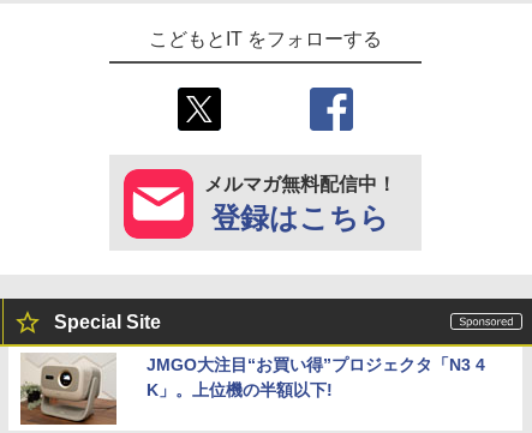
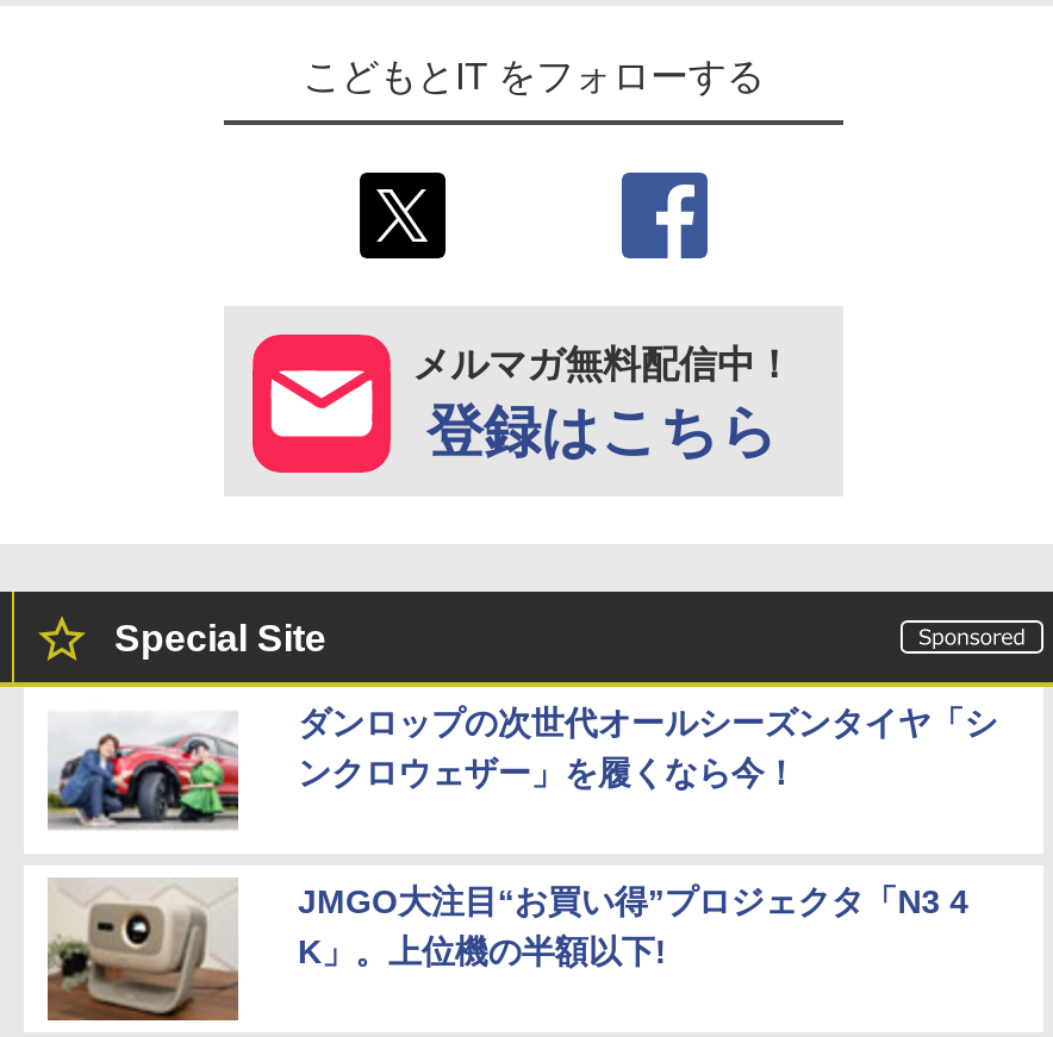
+ [image]
+ ダンロップの次世代オールシーズンタイヤ「シ
+ ンクロウェザー」を履くなら今！
